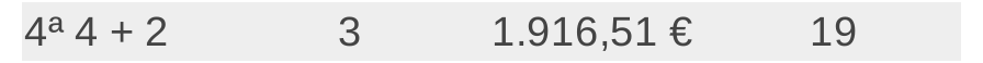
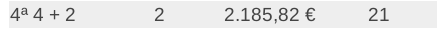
- 3
+ 2

- 1.916,51 €
+ 2.185,82 €

- 19
+ 21
